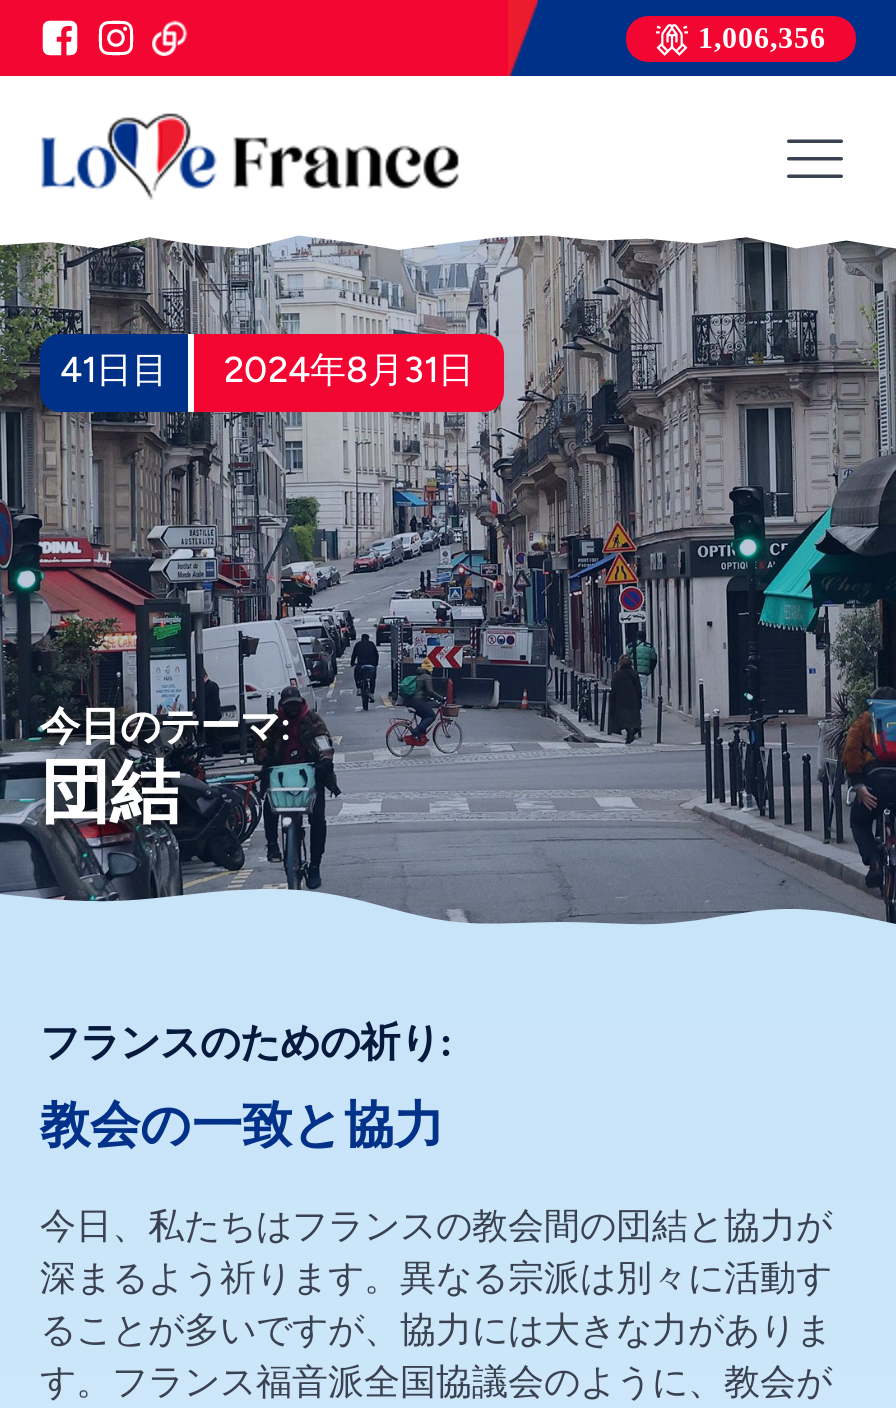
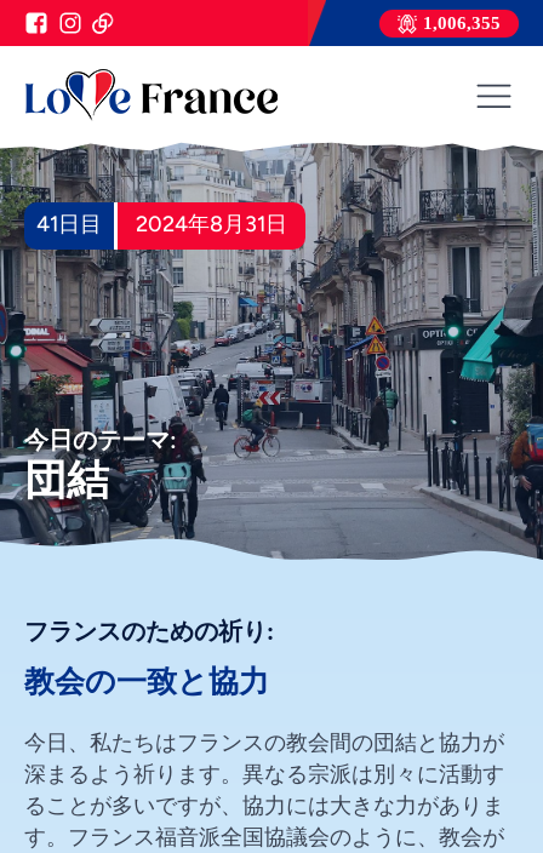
- 1,006,356
+ 1,006,355
